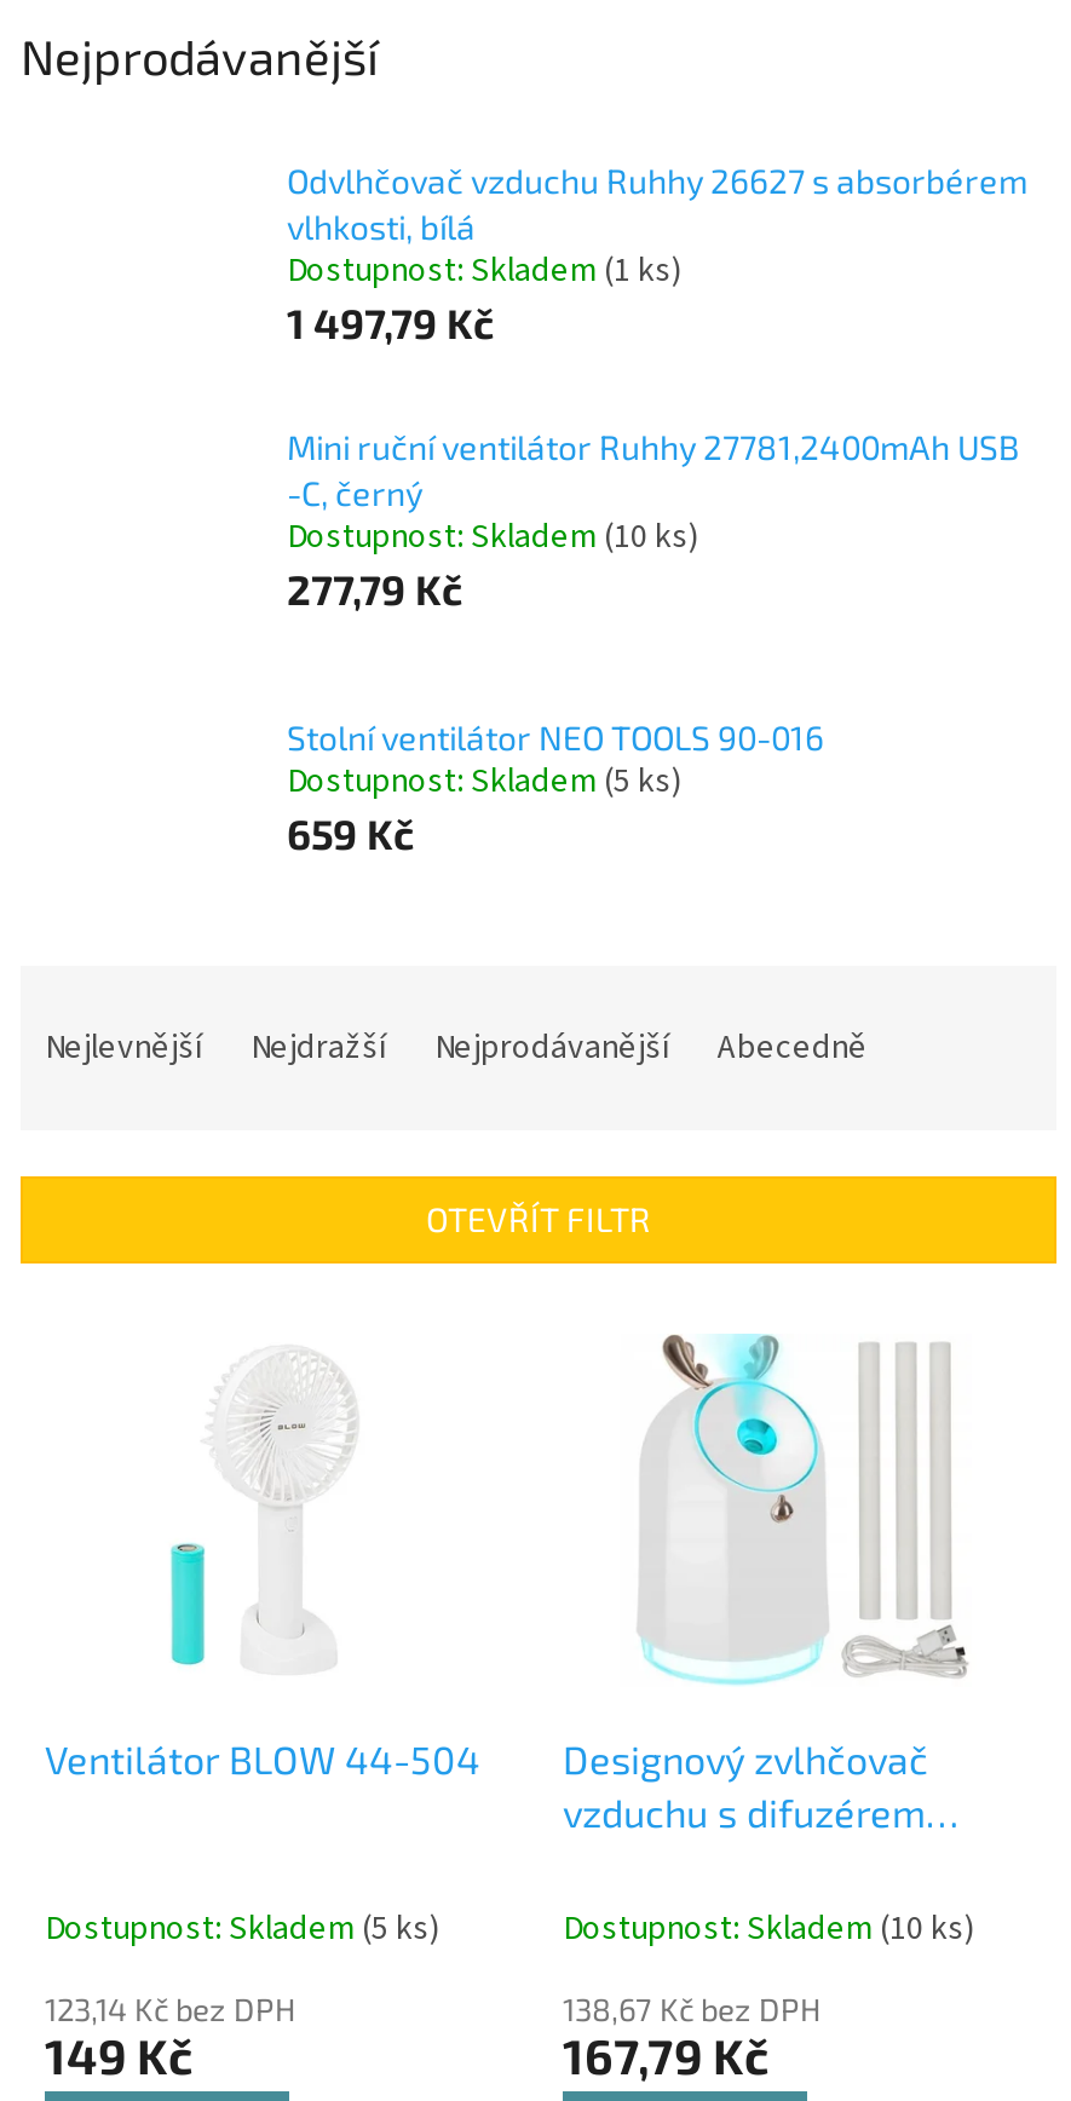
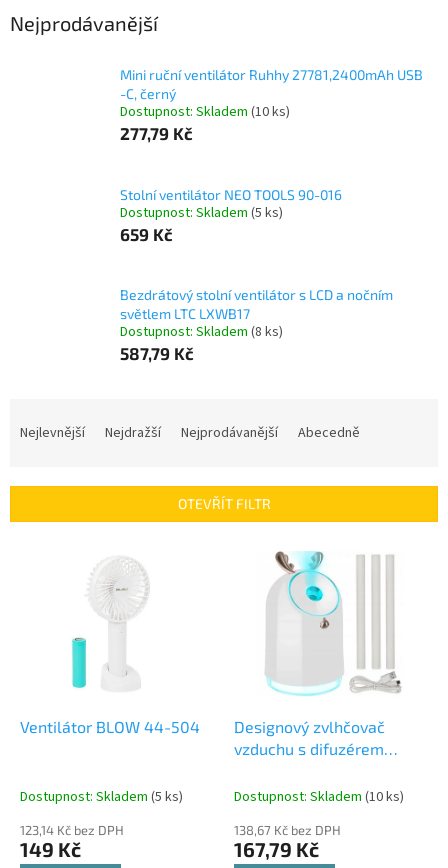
- Odvlhčovač vzduchu Ruhhy 26627 s absorbérem
- vlhkosti, bílá
- Dostupnost: Skladem (1 ks)
- 1 497,79 Kč

moved up: Mini ruční ventilátor Ruhhy 27781,2400mAh USB | -C, černý | Dostupnost: Skladem (10 ks) | 277,79 Kč | Stolní ventilátor NEO TOOLS 90-016 | Dostupnost: Skladem (5 ks) | 659 Kč

+ Bezdrátový stolní ventilátor s LCD a nočním
+ světlem LTC LXWB17
+ Dostupnost: Skladem (8 ks)
+ 587,79 Kč
